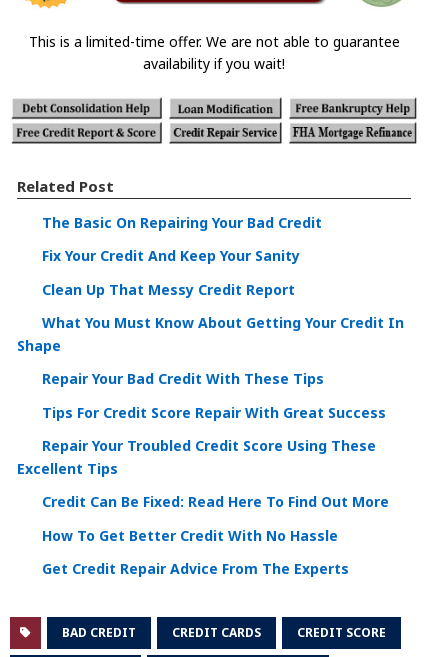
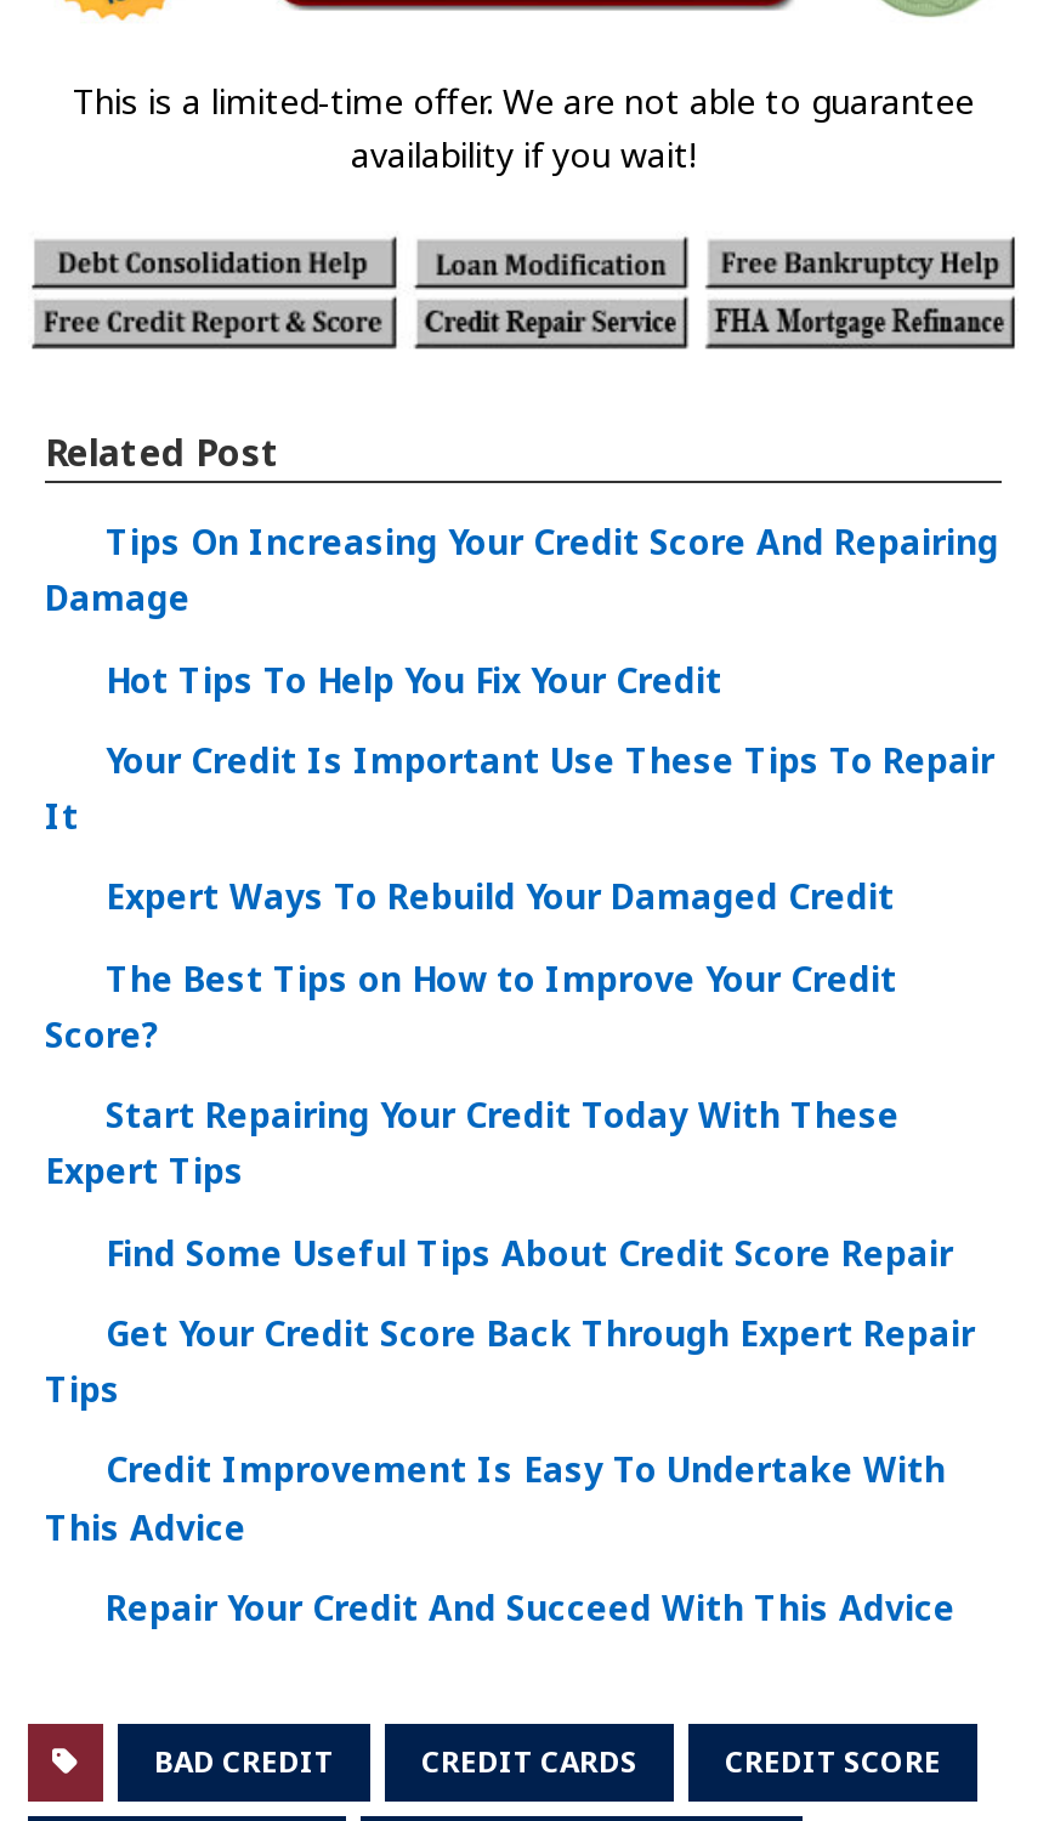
- The Basic On Repairing Your Bad Credit
+ Tips On Increasing Your Credit Score And Repairing
+ Damage

- Fix Your Credit And Keep Your Sanity
+ Hot Tips To Help You Fix Your Credit

- Clean Up That Messy Credit Report
+ Your Credit Is Important Use These Tips To Repair
+ It

- What You Must Know About Getting Your Credit In
- Shape
+ Expert Ways To Rebuild Your Damaged Credit

- Repair Your Bad Credit With These Tips
+ The Best Tips on How to Improve Your Credit
+ Score?

- Tips For Credit Score Repair With Great Success
+ Start Repairing Your Credit Today With These
+ Expert Tips

- Repair Your Troubled Credit Score Using These
- Excellent Tips
+ Find Some Useful Tips About Credit Score Repair

- Credit Can Be Fixed: Read Here To Find Out More
+ Get Your Credit Score Back Through Expert Repair
+ Tips

- How To Get Better Credit With No Hassle
+ Credit Improvement Is Easy To Undertake With
+ This Advice

- Get Credit Repair Advice From The Experts
+ Repair Your Credit And Succeed With This Advice
